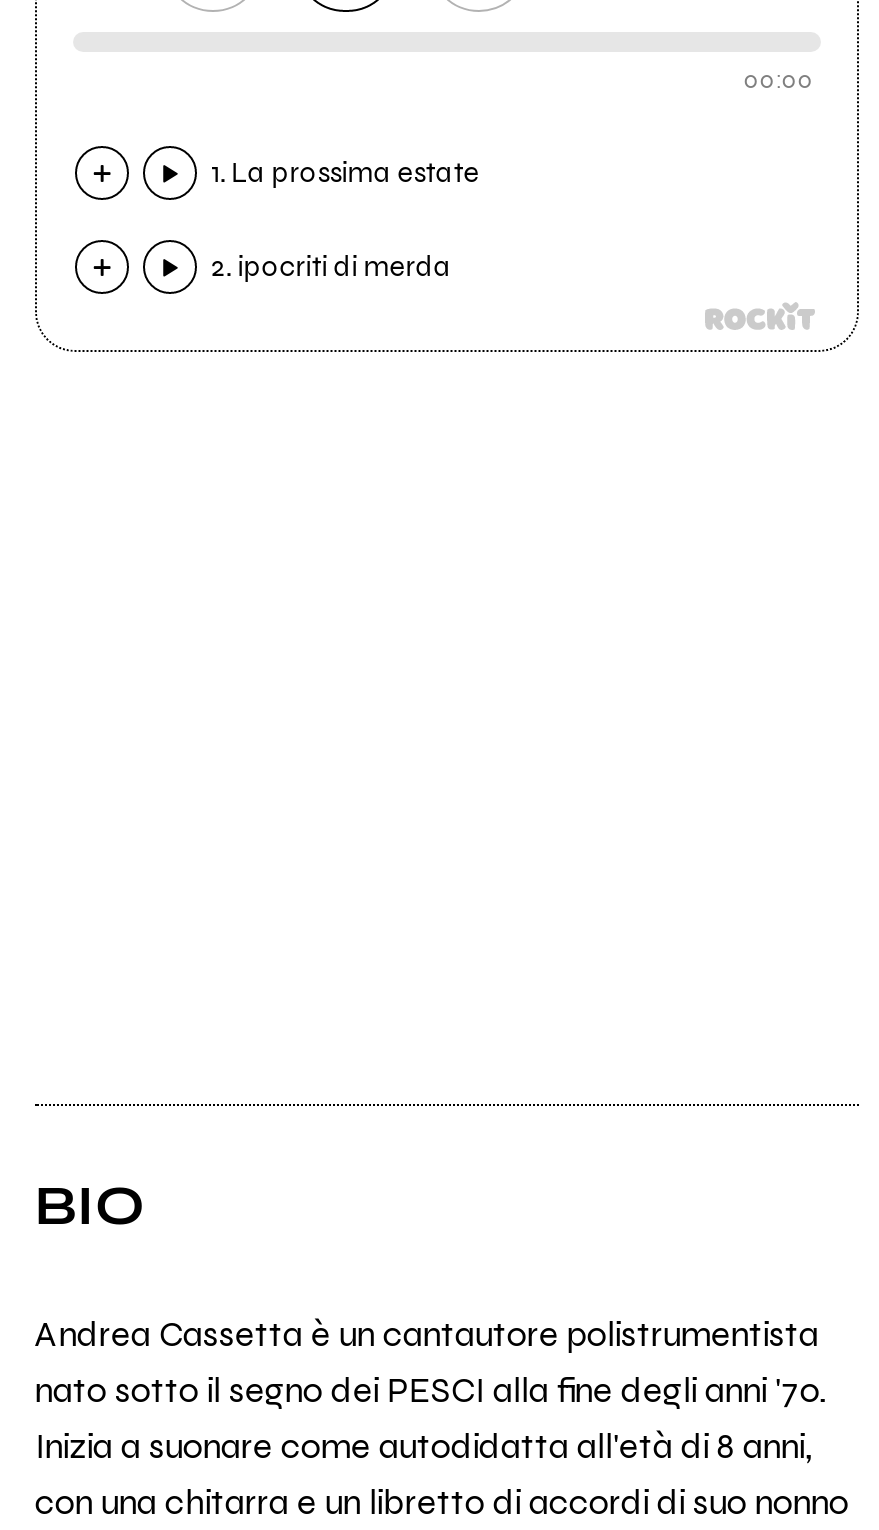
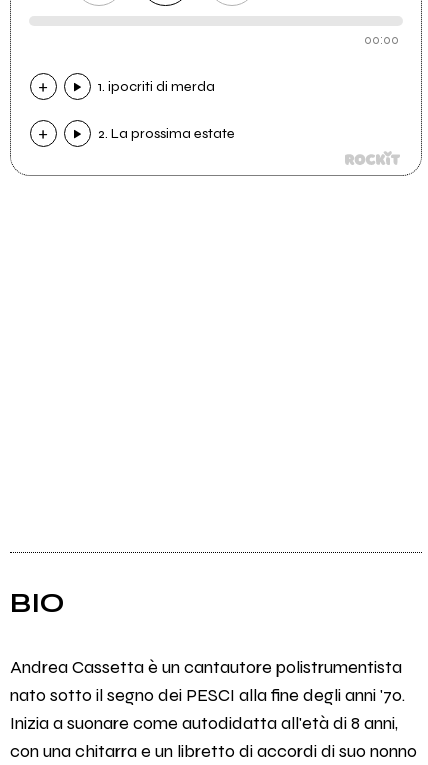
- 1. La prossima estate
+ 1. ipocriti di merda

- 2. ipocriti di merda
+ 2. La prossima estate
